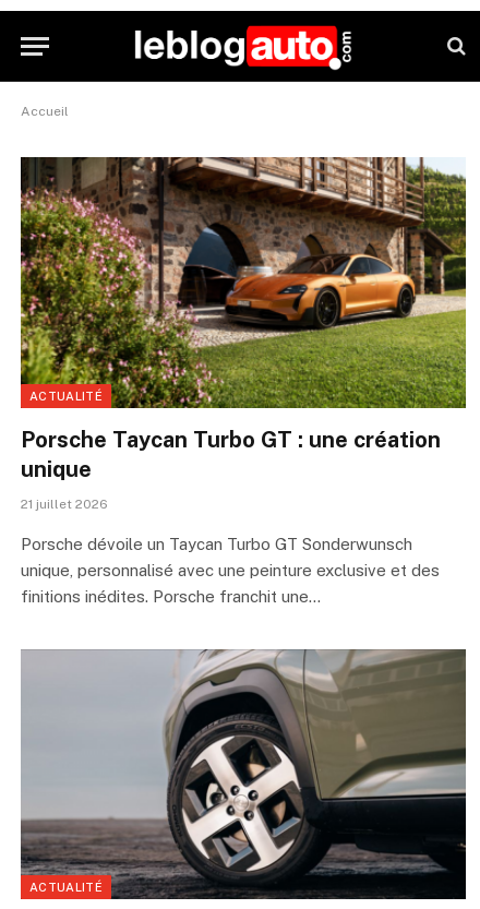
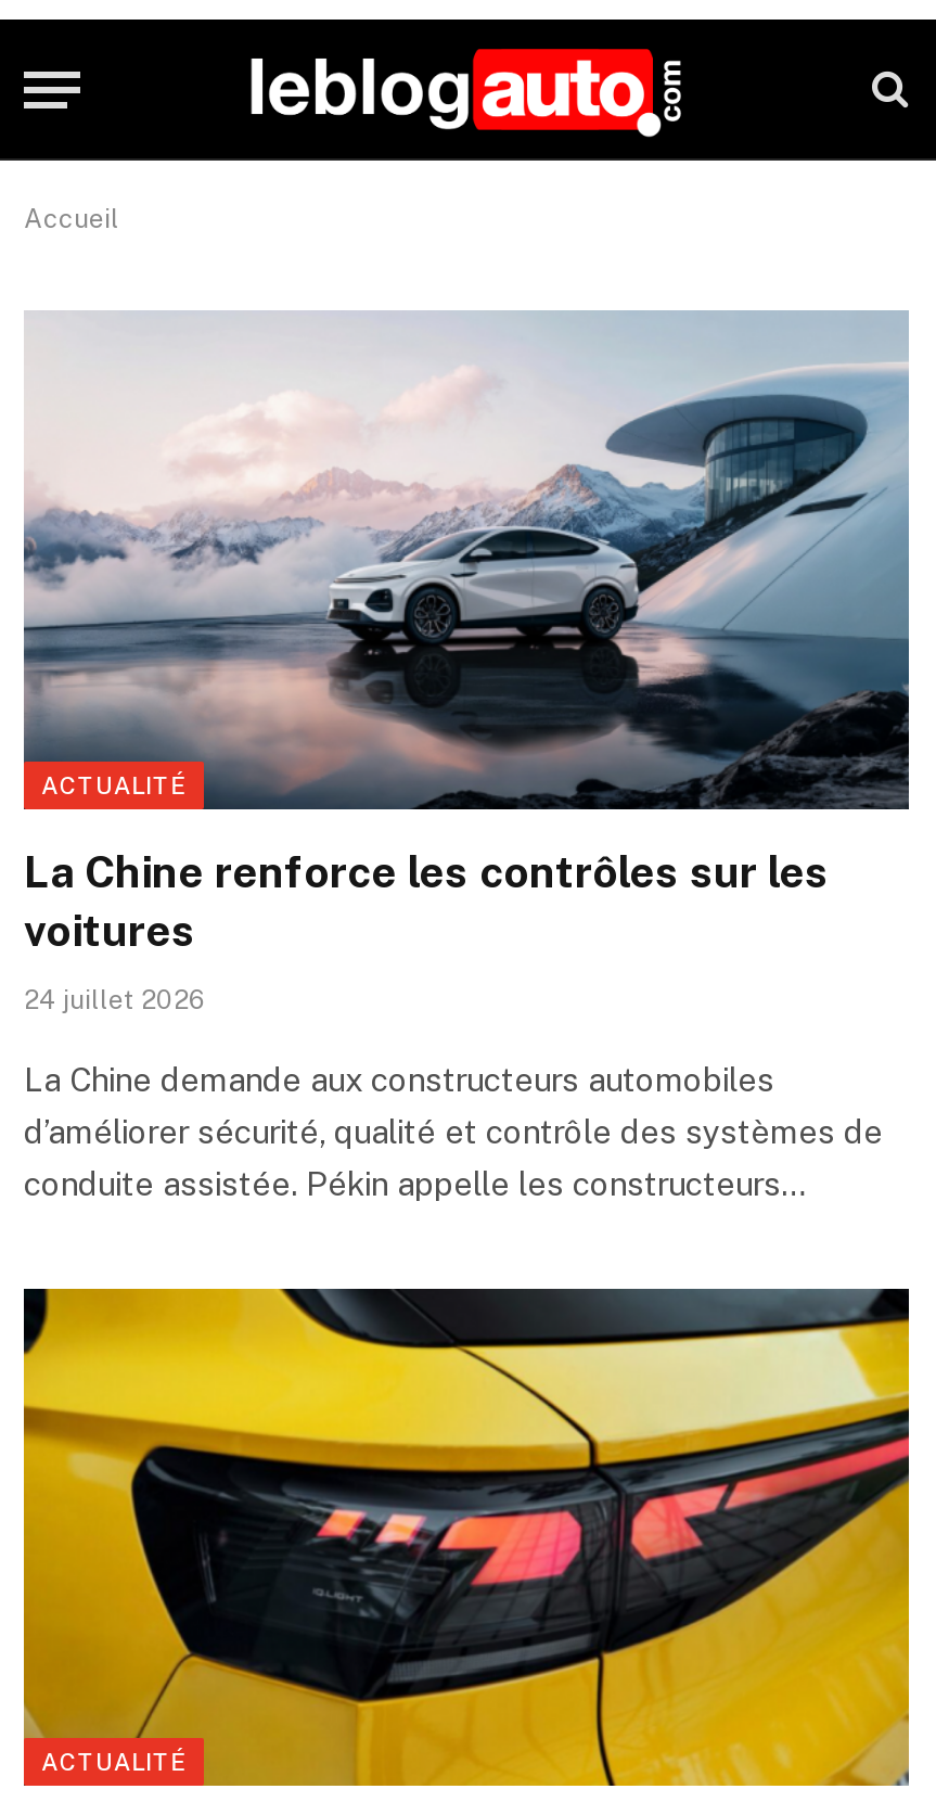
- [image]
- Porsche Taycan Turbo GT : une création
- unique
+ [image]
+ La Chine renforce les contrôles sur les
+ voitures

- 21 juillet 2026
+ 24 juillet 2026

- Porsche dévoile un Taycan Turbo GT Sonderwunsch
- unique, personnalisé avec une peinture exclusive et des
- finitions inédites. Porsche franchit une…
+ La Chine demande aux constructeurs automobiles
+ d’améliorer sécurité, qualité et contrôle des systèmes de
+ conduite assistée. Pékin appelle les constructeurs…

- [image]
+ [image]
